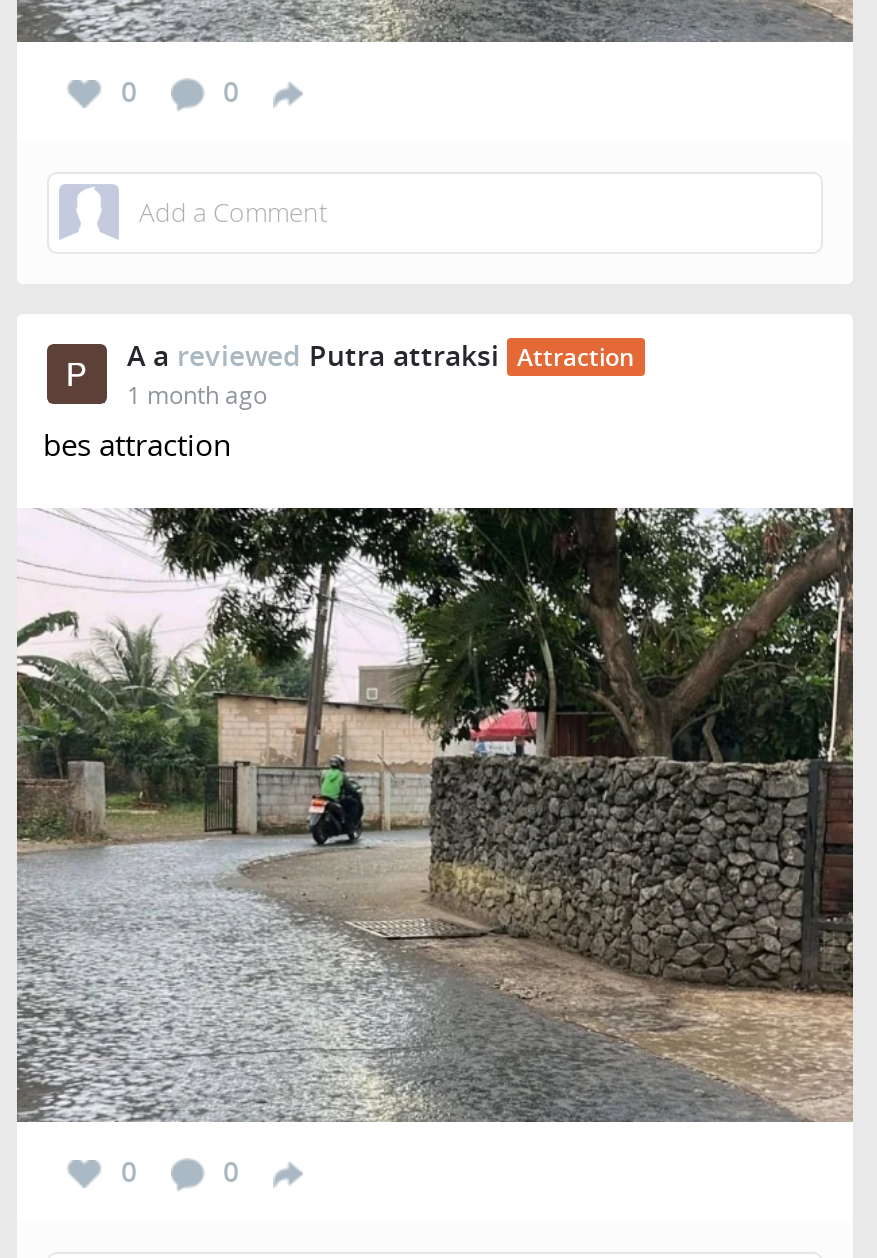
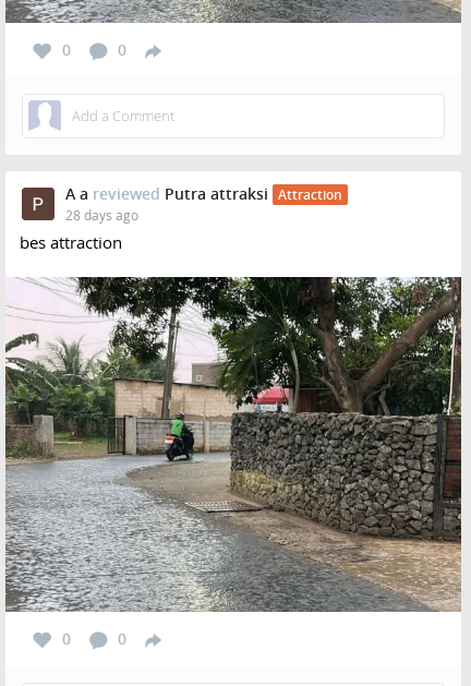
- 1 month ago
+ 28 days ago
